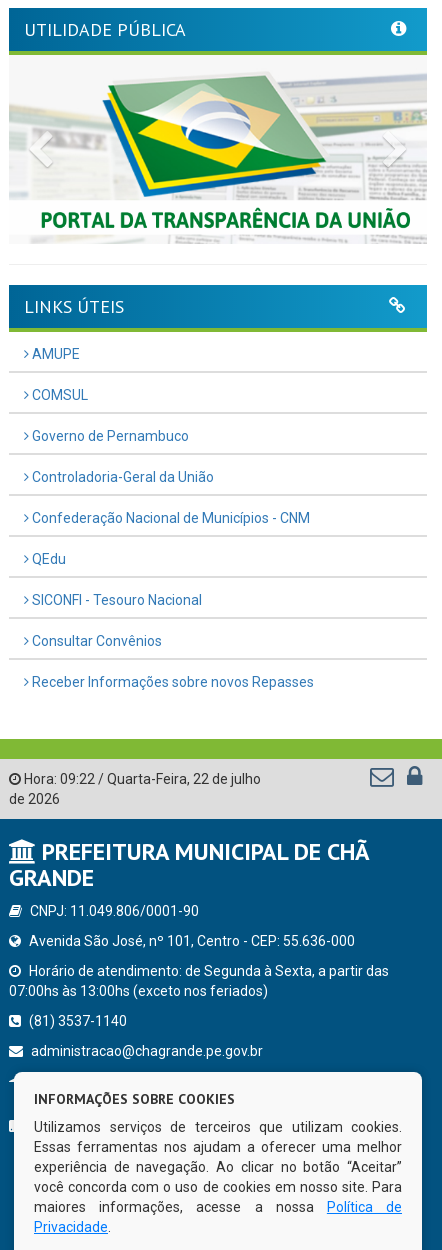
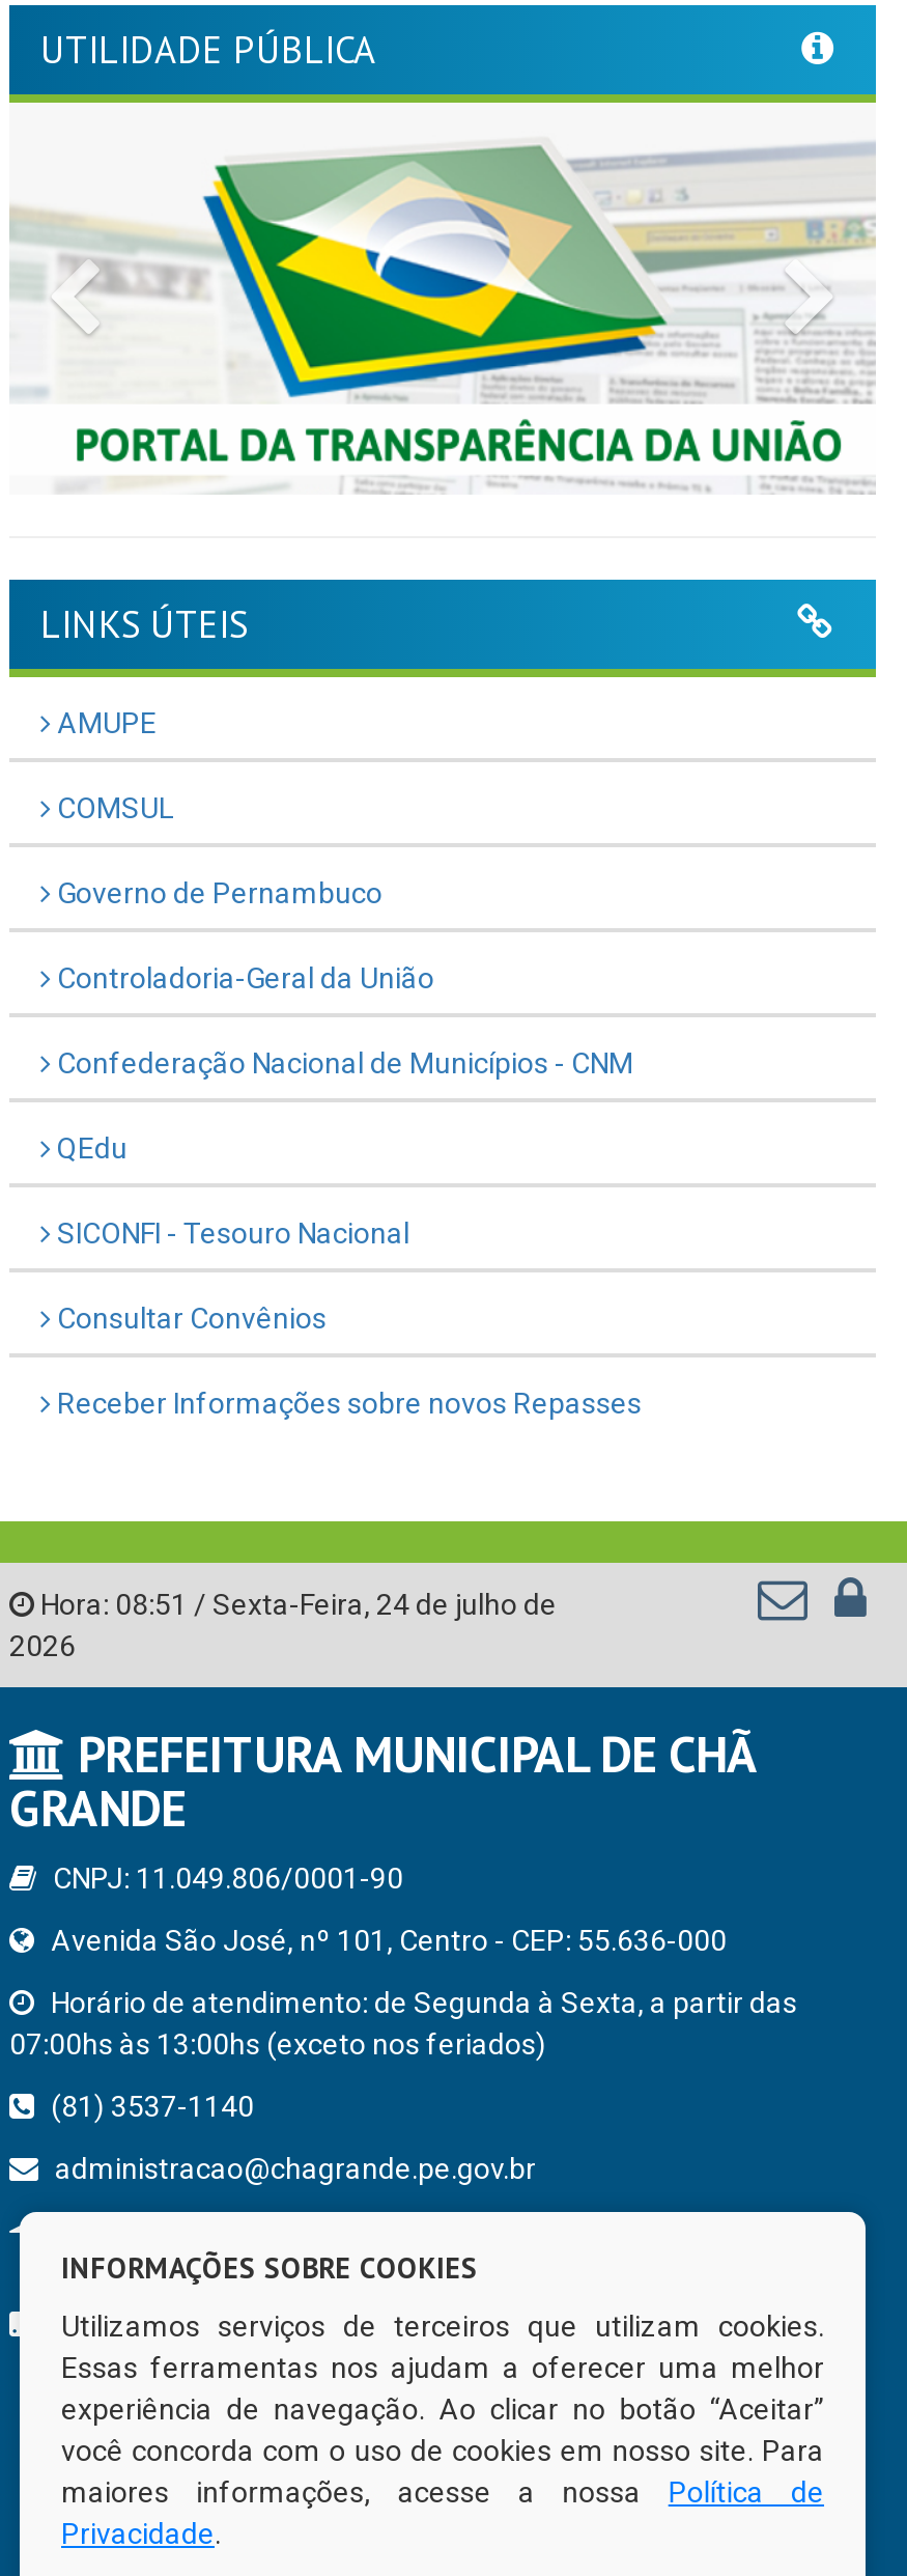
- Hora: 09:22 / Quarta-Feira, 22 de julho
- de 2026
+ Hora: 08:51 / Sexta-Feira, 24 de julho de
+ 2026
